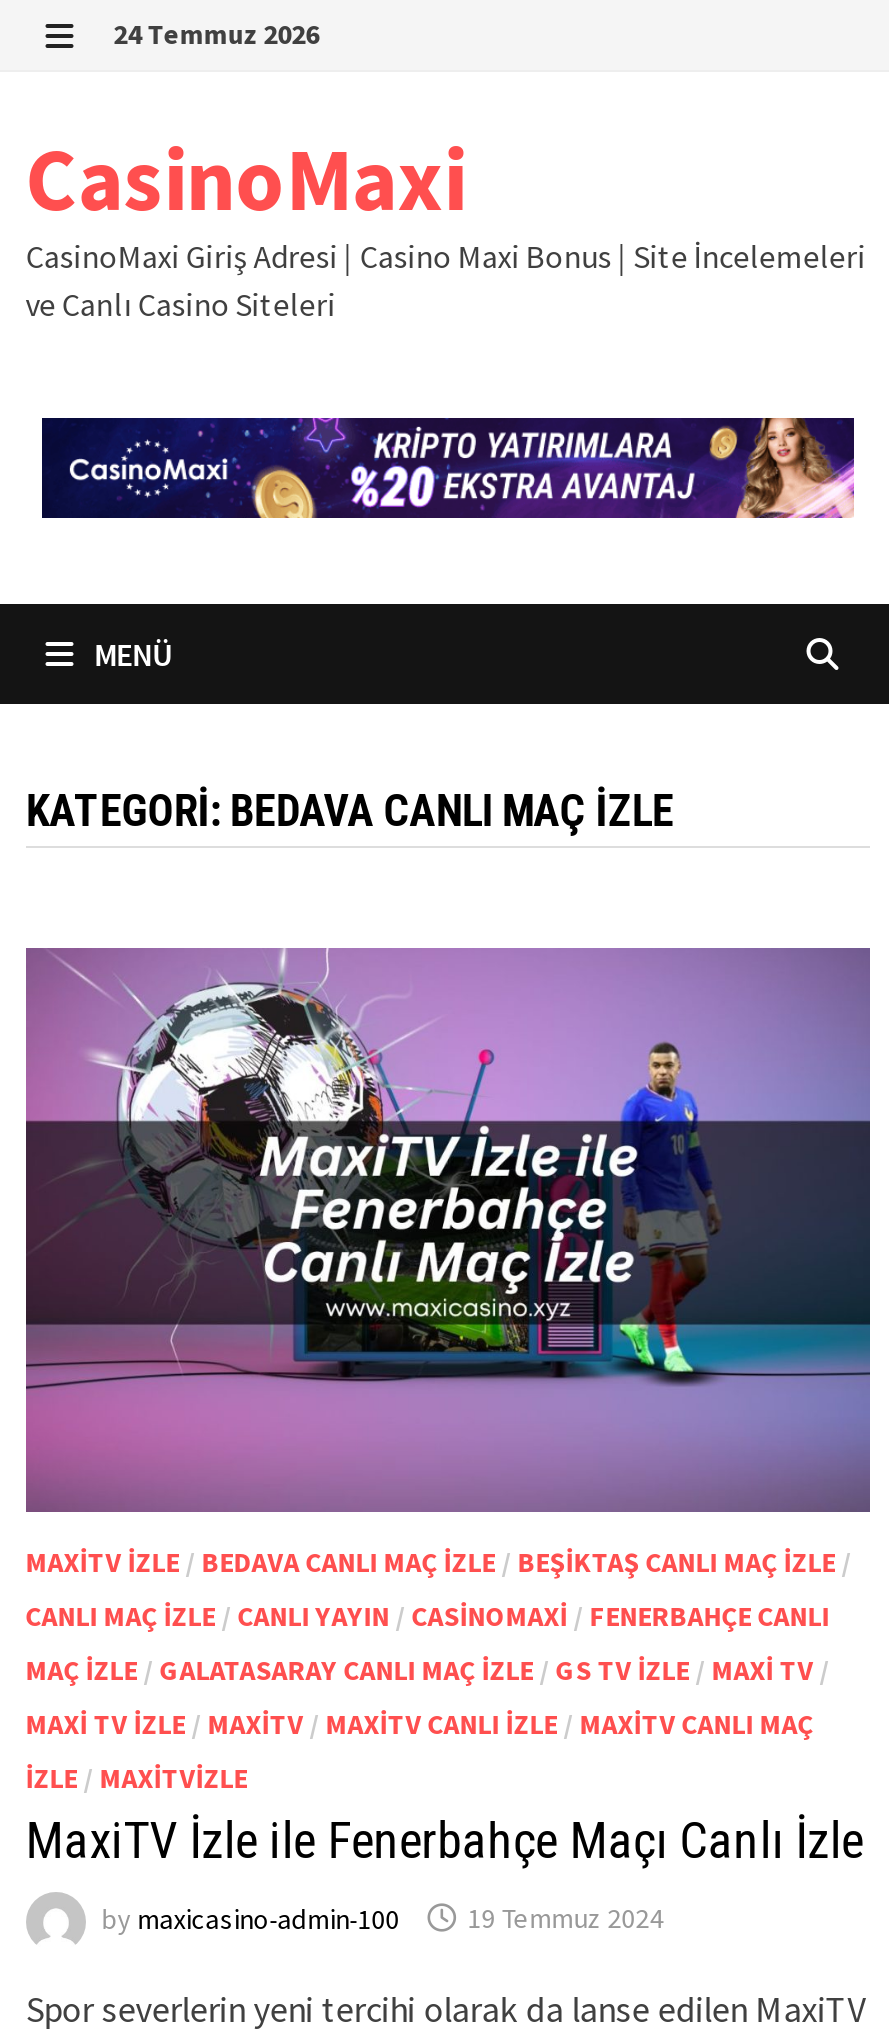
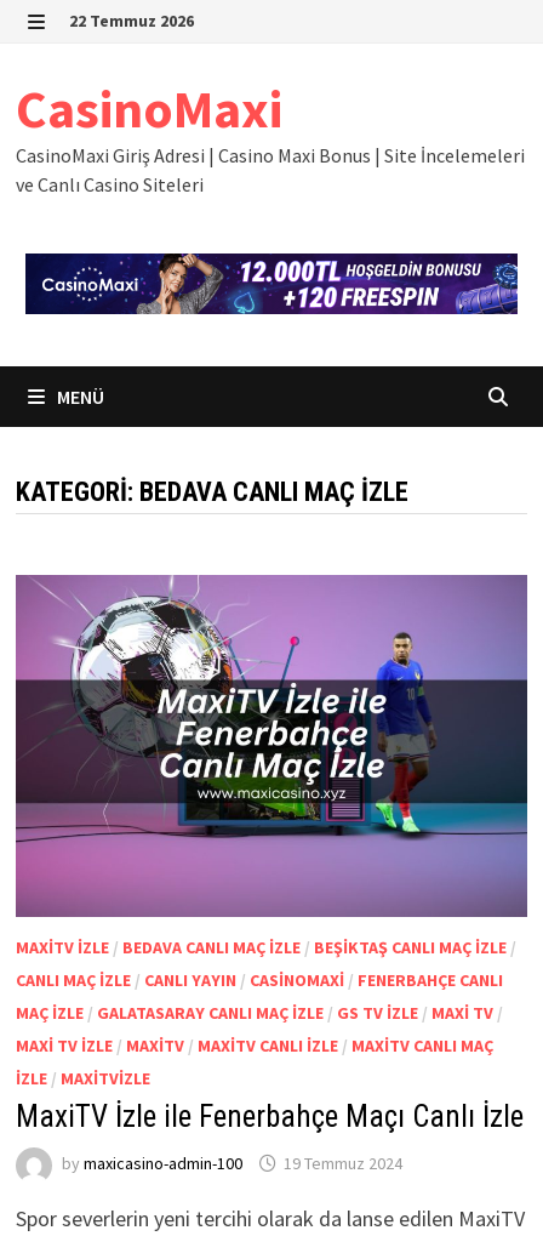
- 24 Temmuz 2026
+ 22 Temmuz 2026

- [image]
+ [image]
